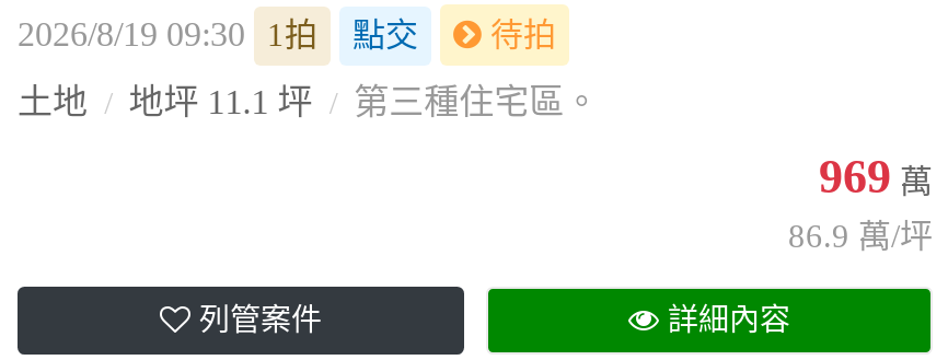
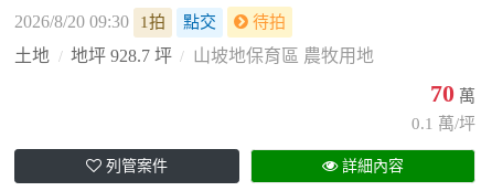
- 2026/8/19 09:30 1拍 點交
+ 2026/8/20 09:30 1拍 點交

- 地坪 11.1 坪
- 第三種住宅區。
+ 地坪 928.7 坪
+ 山坡地保育區 農牧用地

- 969 萬
- 86.9 萬/坪
+ 70 萬
+ 0.1 萬/坪
